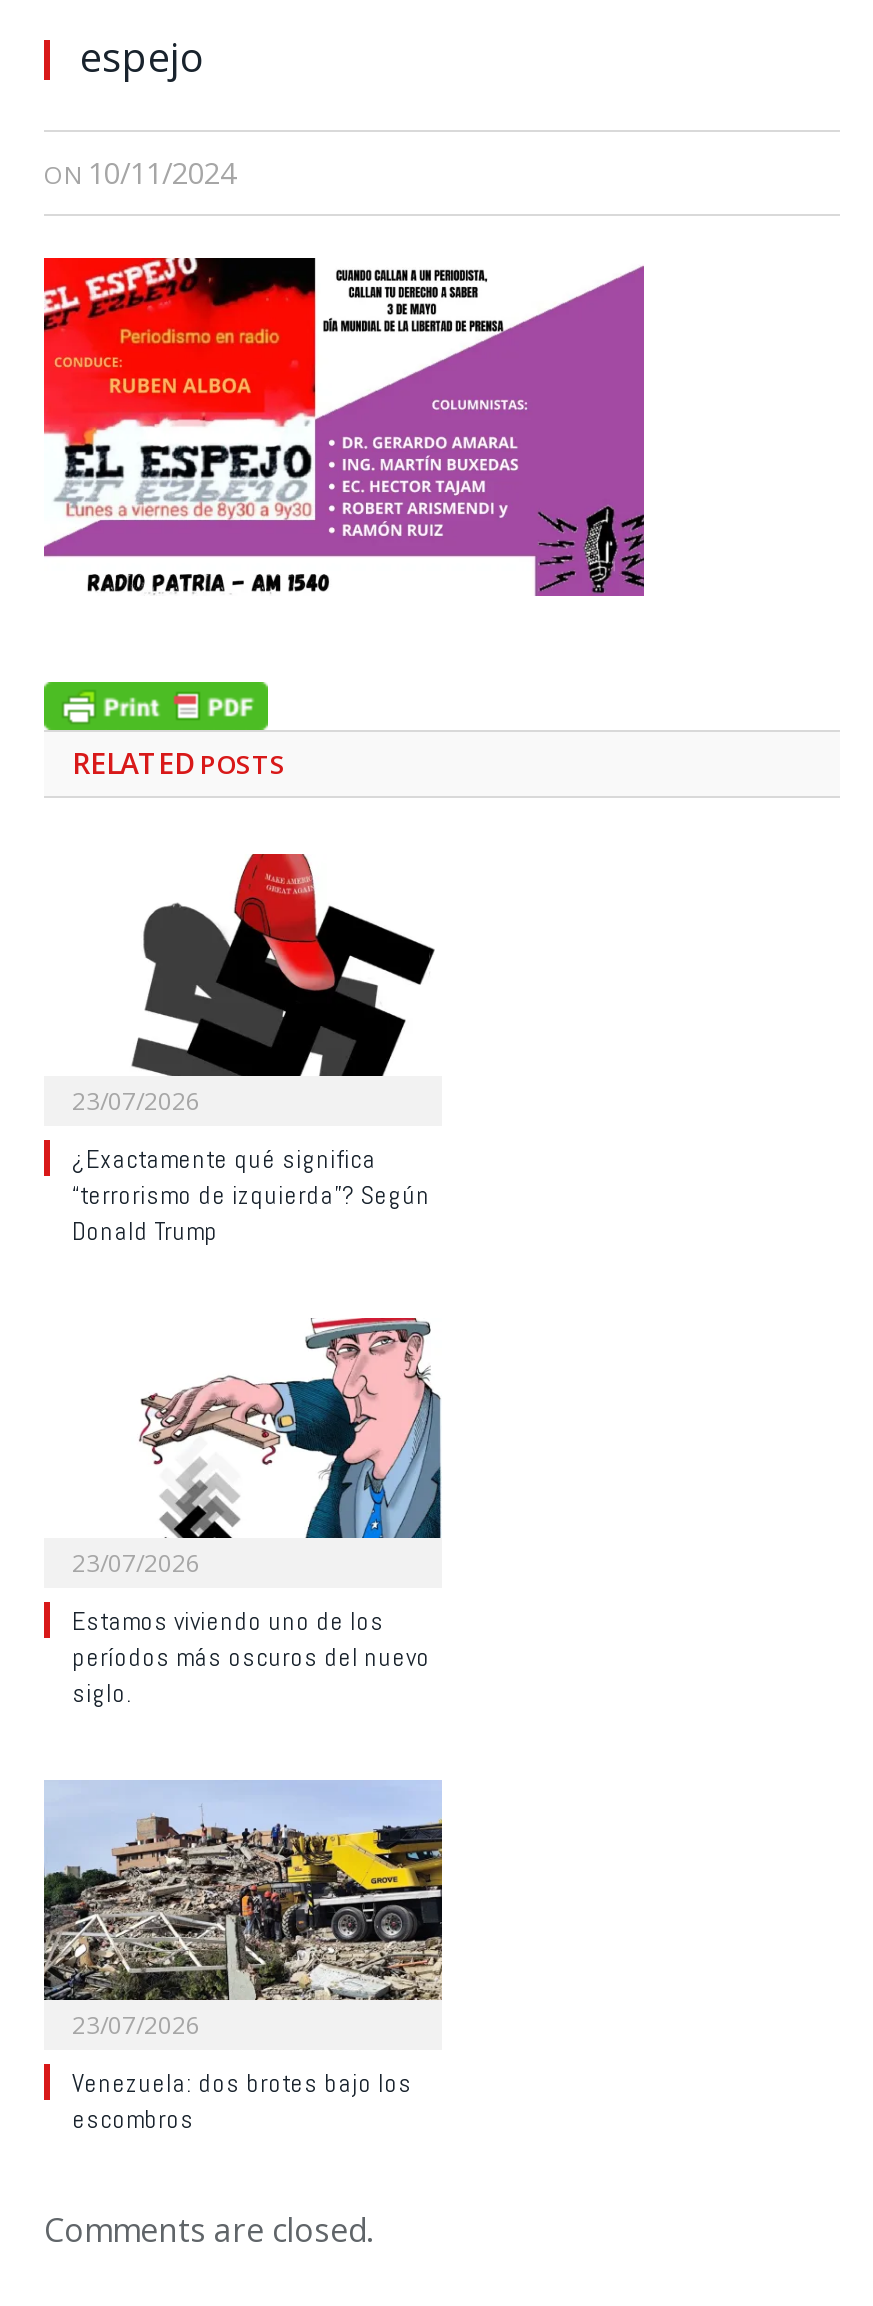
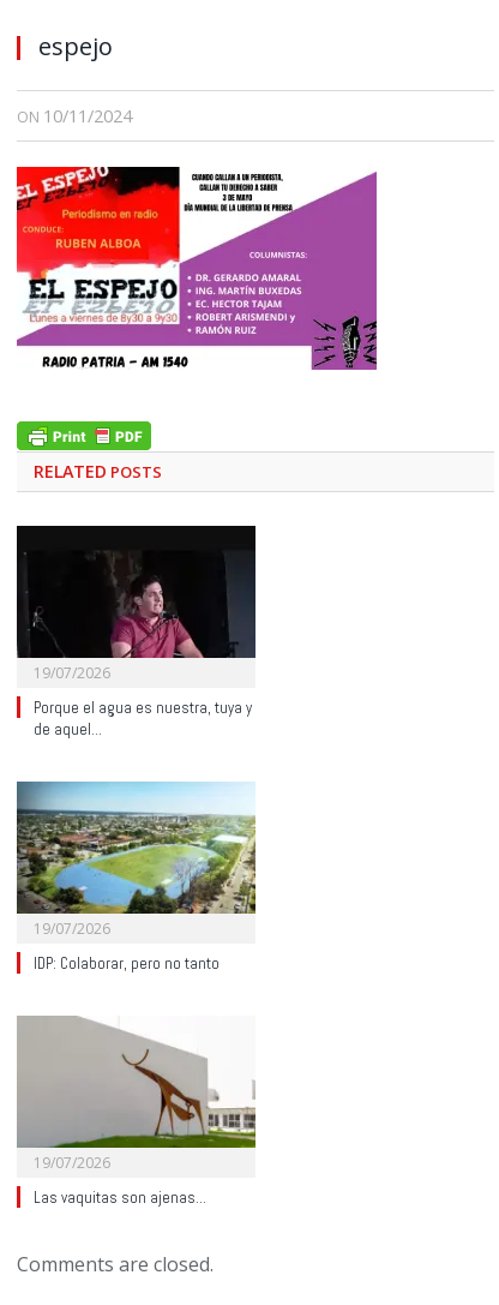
- [image]
- 23/07/2026
+ [image]
+ 19/07/2026

- ¿Exactamente qué significa
- “terrorismo de izquierda”? Según
- Donald Trump
+ Porque el agua es nuestra, tuya y
+ de aquel…

- [image]
- 23/07/2026
+ [image]
+ 19/07/2026

- Estamos viviendo uno de los
- períodos más oscuros del nuevo
- siglo.
+ IDP: Colaborar, pero no tanto

- [image]
- 23/07/2026
+ [image]
+ 19/07/2026

- Venezuela: dos brotes bajo los
- escombros
+ Las vaquitas son ajenas…
